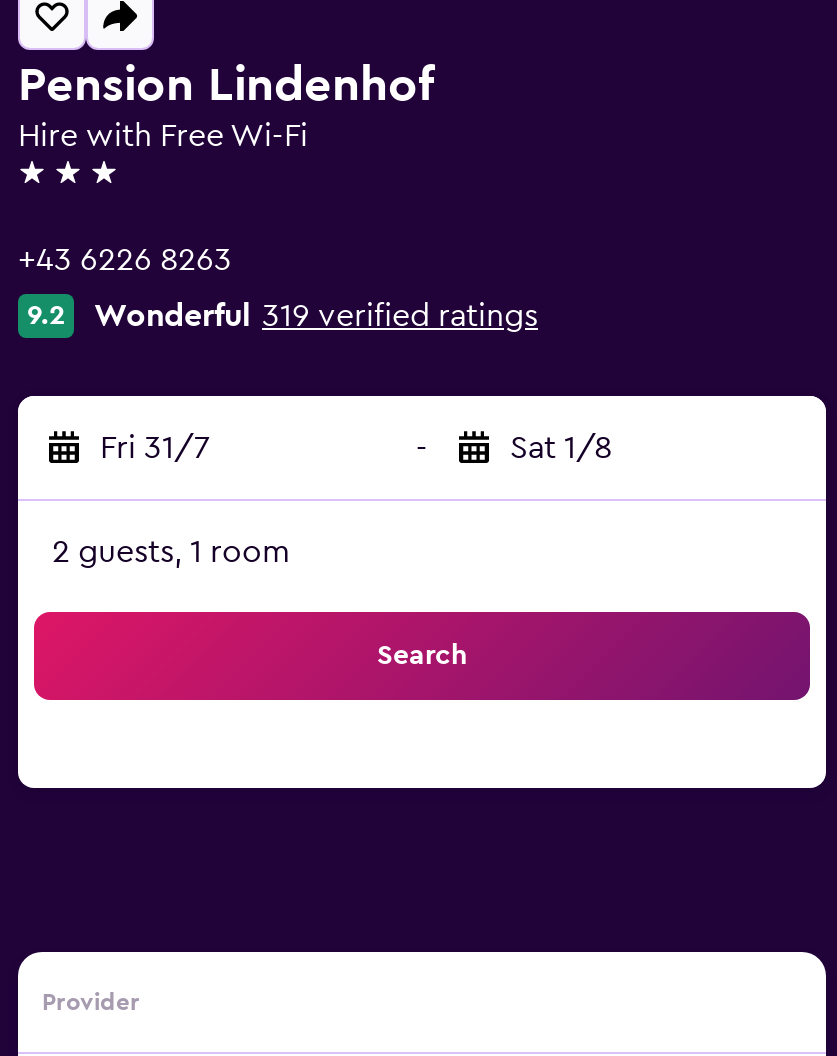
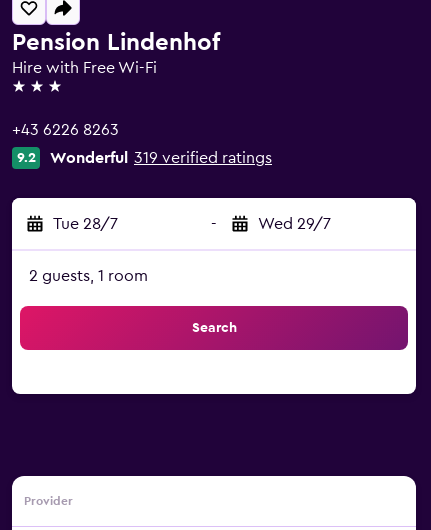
- Fri 31/7
+ Tue 28/7

- Sat 1/8
+ Wed 29/7
